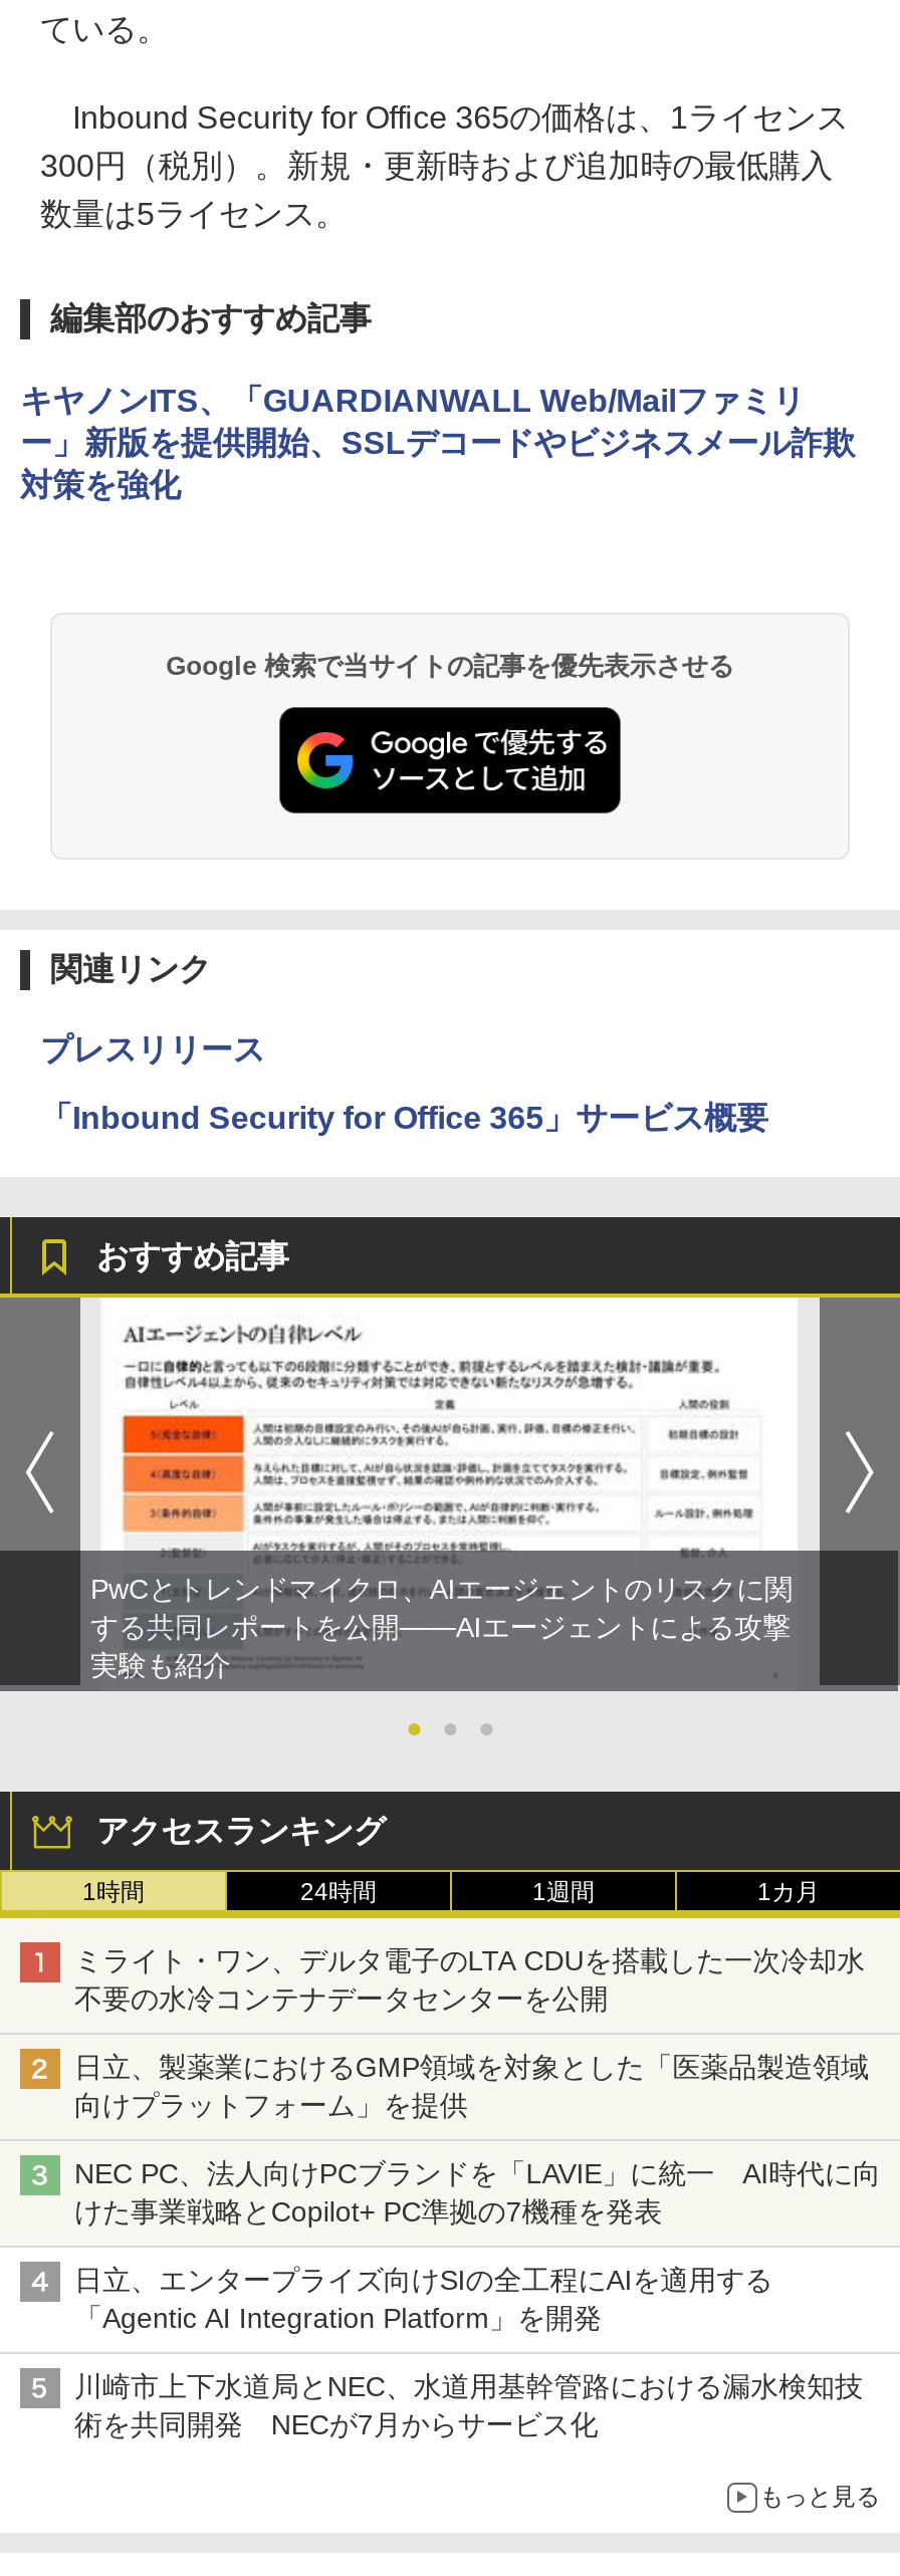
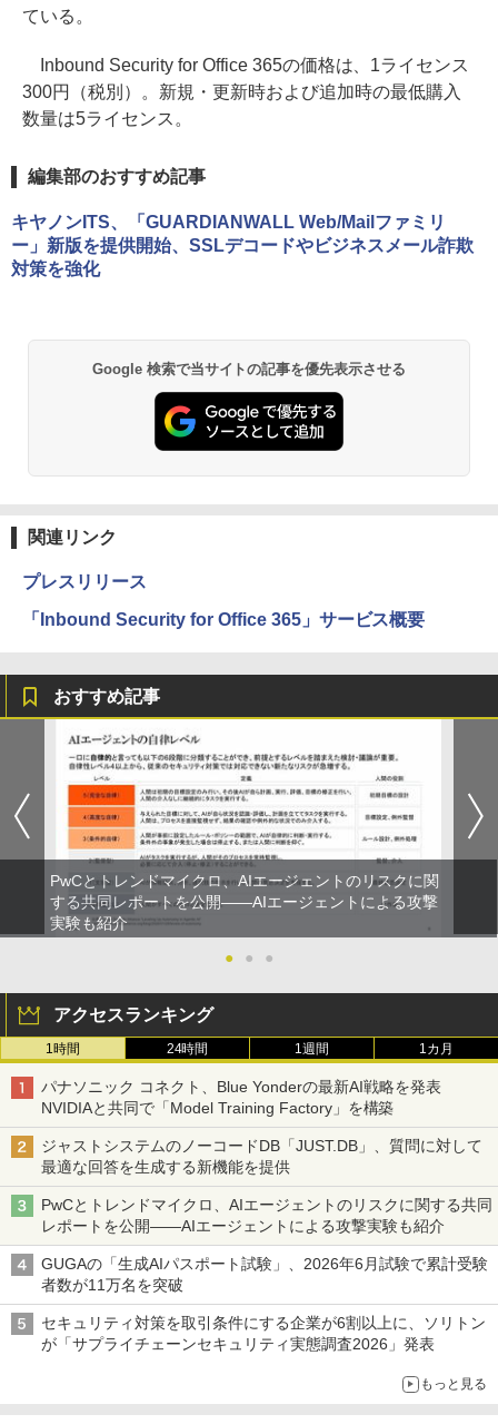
- ミライト・ワン、デルタ電子のLTA CDUを搭載した一次冷却水
- 不要の水冷コンテナデータセンターを公開
+ パナソニック コネクト、Blue Yonderの最新AI戦略を発表
+ NVIDIAと共同で「Model Training Factory」を構築

- 日立、製薬業におけるGMP領域を対象とした「医薬品製造領域
- 向けプラットフォーム」を提供
+ ジャストシステムのノーコードDB「JUST.DB」、質問に対して
+ 最適な回答を生成する新機能を提供

- NEC PC、法人向けPCブランドを「LAVIE」に統一 AI時代に向
- けた事業戦略とCopilot+ PC準拠の7機種を発表
+ PwCとトレンドマイクロ、AIエージェントのリスクに関する共同
+ レポートを公開――AIエージェントによる攻撃実験も紹介

- 日立、エンタープライズ向けSIの全工程にAIを適用する
- 「Agentic AI Integration Platform」を開発
+ GUGAの「生成AIパスポート試験」、2026年6月試験で累計受験
+ 者数が11万名を突破

- 川崎市上下水道局とNEC、水道用基幹管路における漏水検知技
- 術を共同開発 NECが7月からサービス化
+ セキュリティ対策を取引条件にする企業が6割以上に、ソリトン
+ が「サプライチェーンセキュリティ実態調査2026」発表
